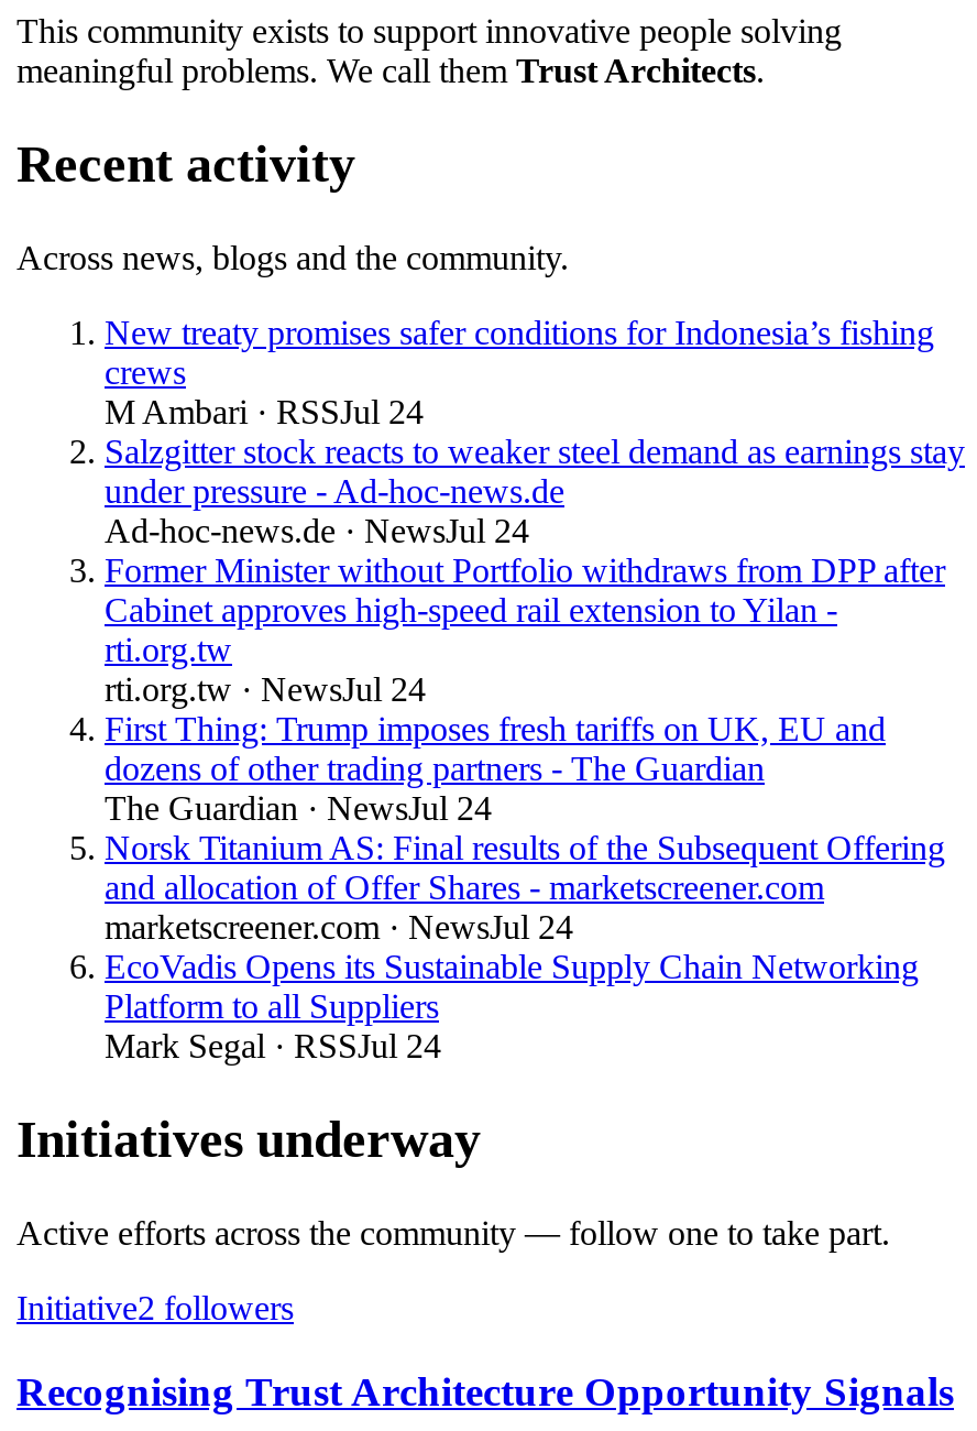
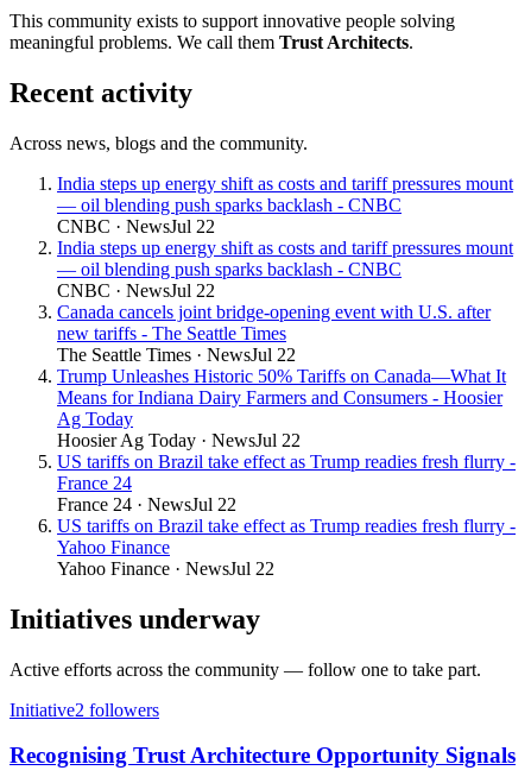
- New treaty promises safer conditions for Indonesia’s fishing
- crews
- M Ambari · RSSJul 24
- Salzgitter stock reacts to weaker steel demand as earnings stay
- under pressure - Ad-hoc-news.de
- Ad-hoc-news.de · NewsJul 24
- Former Minister without Portfolio withdraws from DPP after
- Cabinet approves high-speed rail extension to Yilan -
- rti.org.tw
- rti.org.tw · NewsJul 24
- First Thing: Trump imposes fresh tariffs on UK, EU and
- dozens of other trading partners - The Guardian
- The Guardian · NewsJul 24
- Norsk Titanium AS: Final results of the Subsequent Offering
- and allocation of Offer Shares - marketscreener.com
- marketscreener.com · NewsJul 24
- EcoVadis Opens its Sustainable Supply Chain Networking
- Platform to all Suppliers
- Mark Segal · RSSJul 24
+ India steps up energy shift as costs and tariff pressures mount
+ — oil blending push sparks backlash - CNBC
+ CNBC · NewsJul 22
+ India steps up energy shift as costs and tariff pressures mount
+ — oil blending push sparks backlash - CNBC
+ CNBC · NewsJul 22
+ Canada cancels joint bridge-opening event with U.S. after
+ new tariffs - The Seattle Times
+ The Seattle Times · NewsJul 22
+ Trump Unleashes Historic 50% Tariffs on Canada—What It
+ Means for Indiana Dairy Farmers and Consumers - Hoosier
+ Ag Today
+ Hoosier Ag Today · NewsJul 22
+ US tariffs on Brazil take effect as Trump readies fresh flurry -
+ France 24
+ France 24 · NewsJul 22
+ US tariffs on Brazil take effect as Trump readies fresh flurry -
+ Yahoo Finance
+ Yahoo Finance · NewsJul 22
